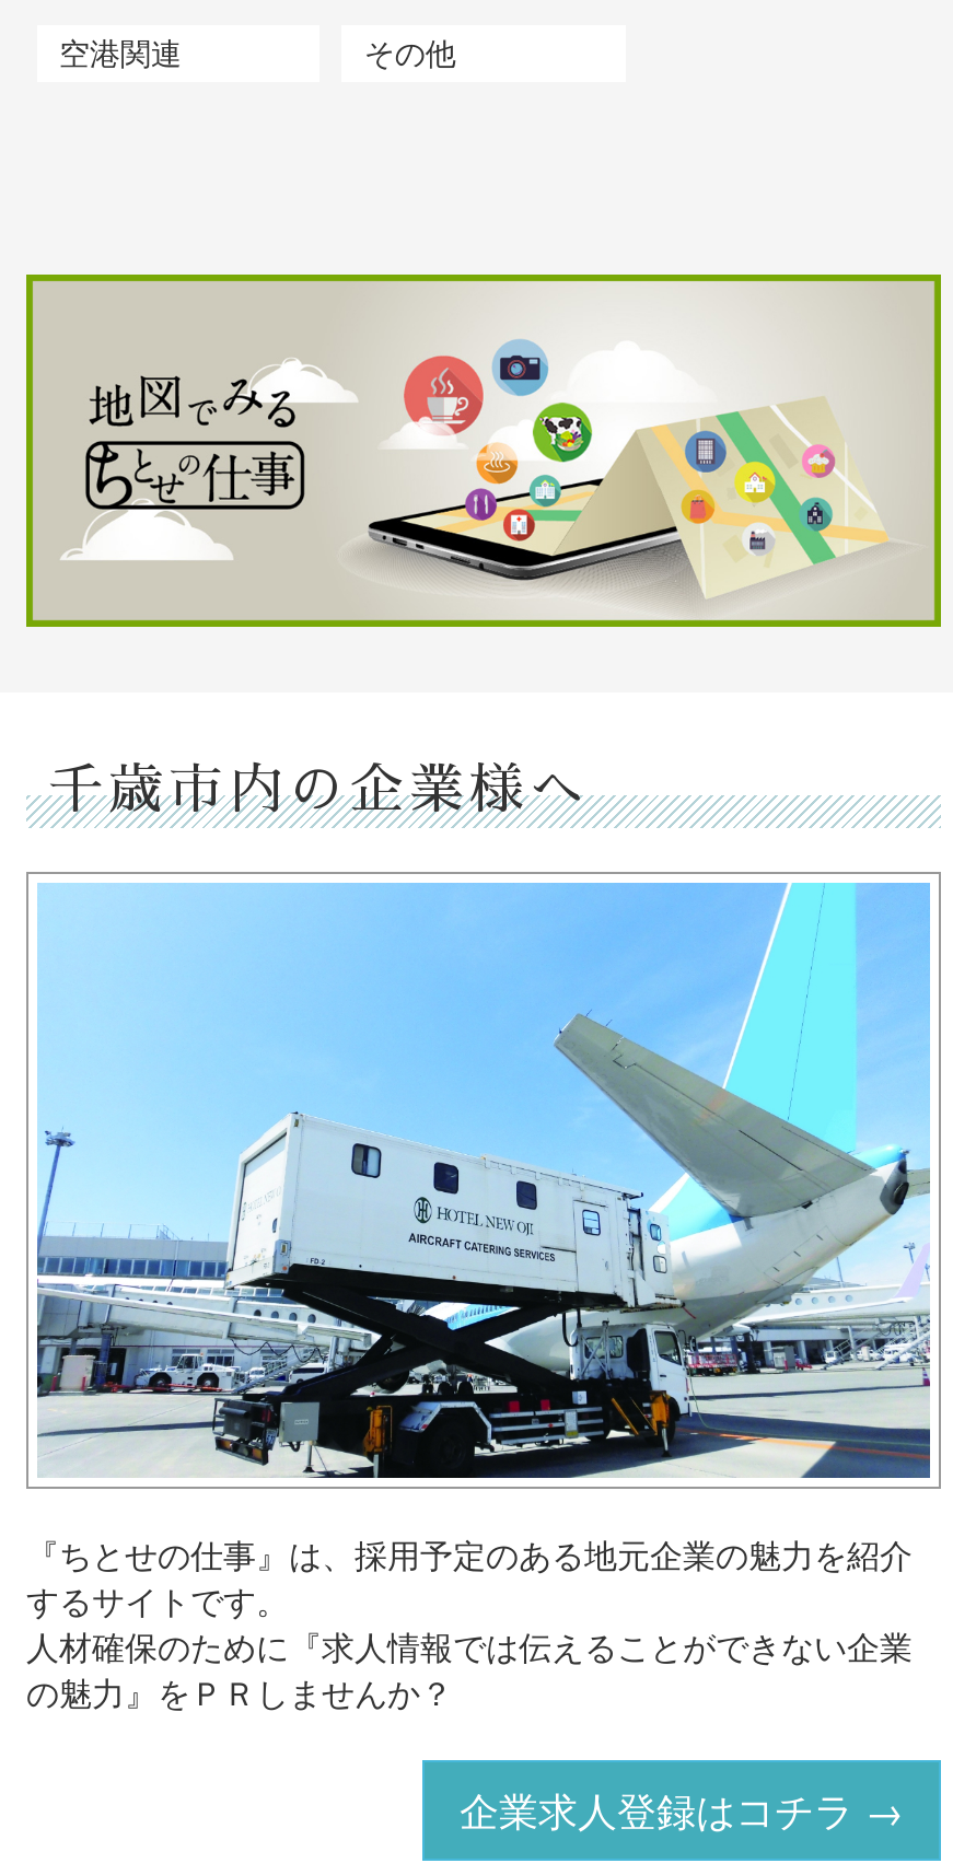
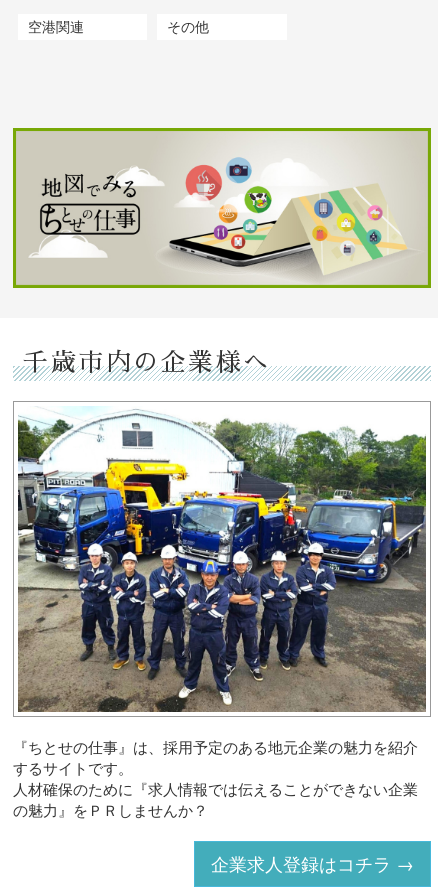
- [image]
+ [image]
